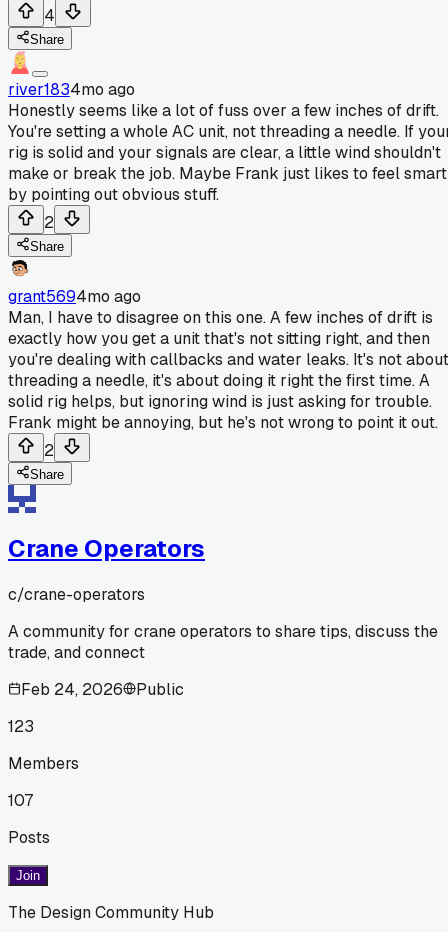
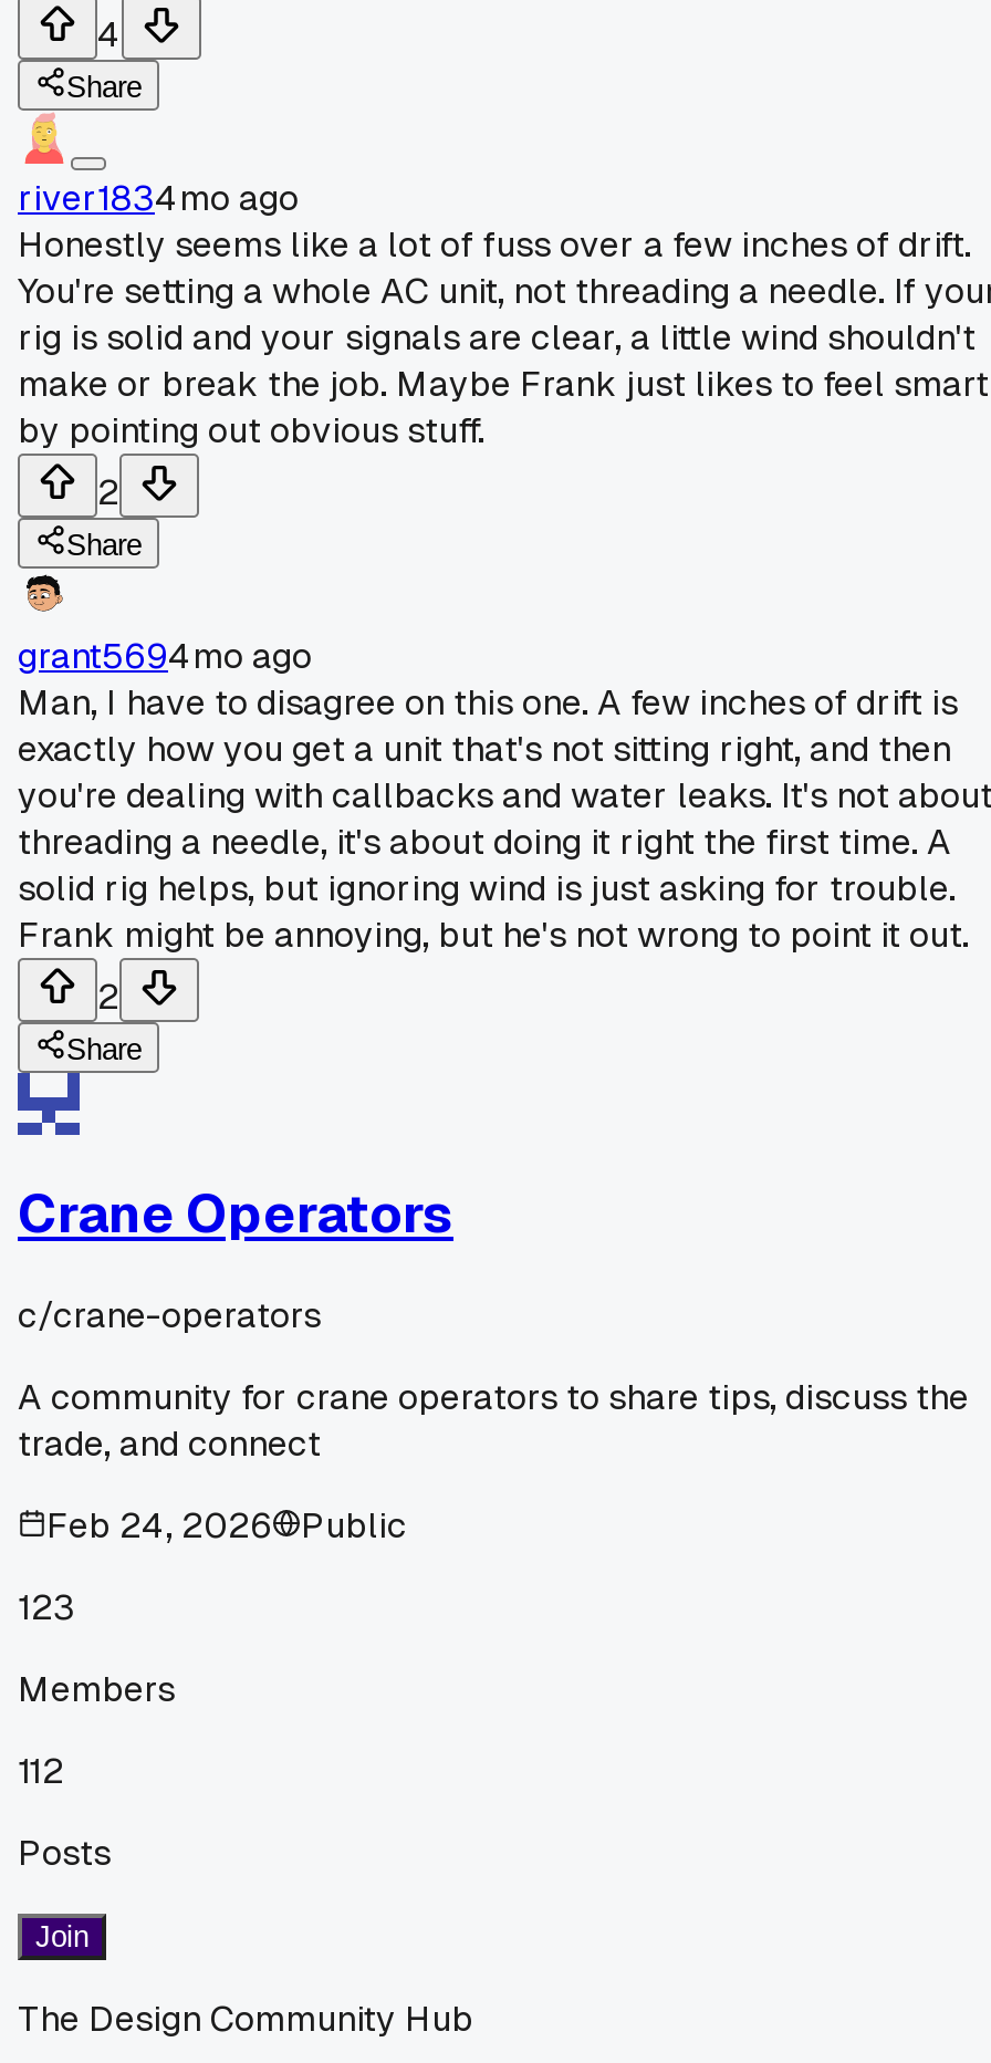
- 107
+ 112
